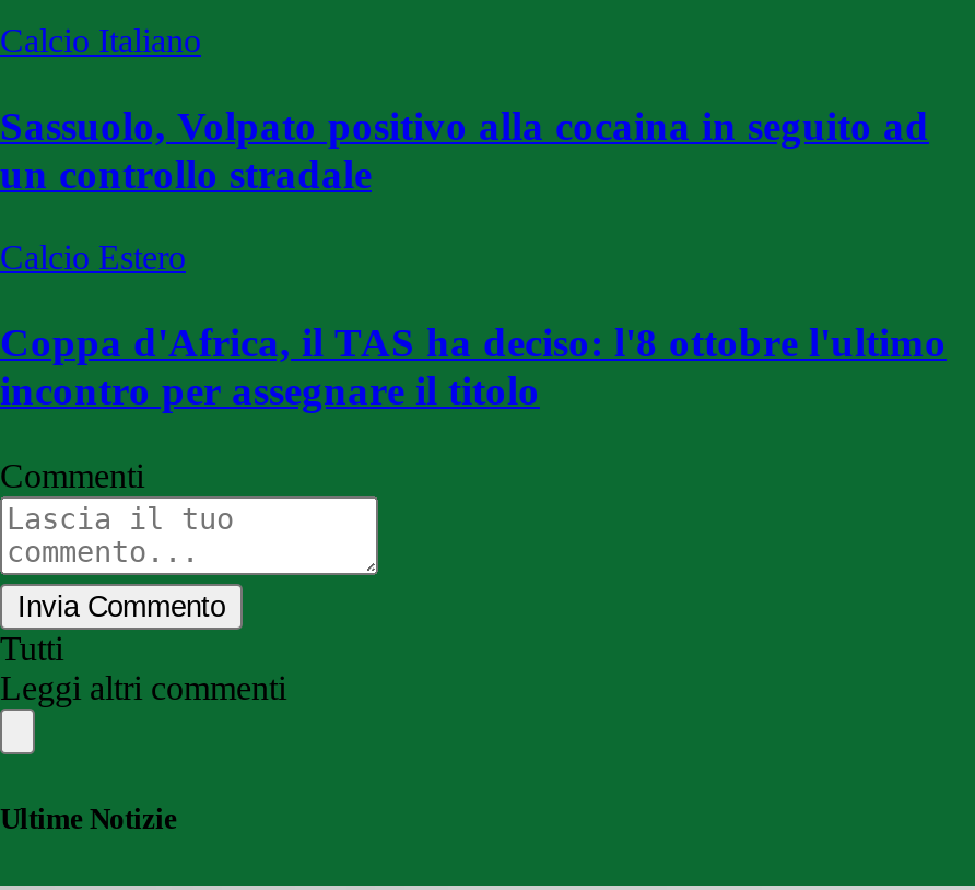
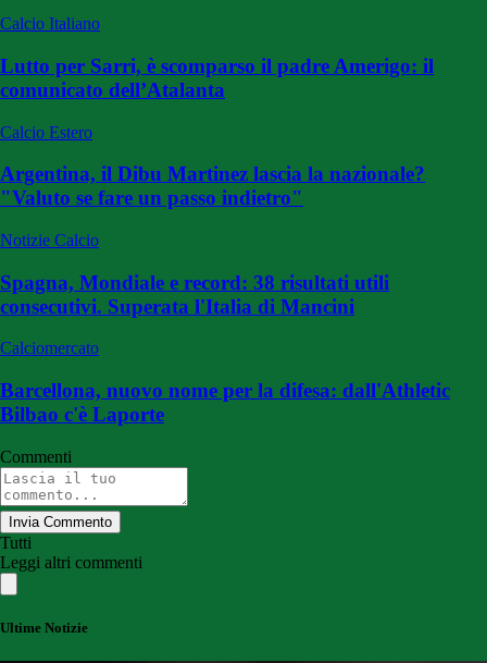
- Sassuolo, Volpato positivo alla cocaina in seguito ad
- un controllo stradale
+ Lutto per Sarri, è scomparso il padre Amerigo: il
+ comunicato dell’Atalanta

- Coppa d'Africa, il TAS ha deciso: l'8 ottobre l'ultimo
- incontro per assegnare il titolo
+ Argentina, il Dibu Martinez lascia la nazionale?
+ "Valuto se fare un passo indietro"
+ Notizie Calcio
+ Spagna, Mondiale e record: 38 risultati utili
+ consecutivi. Superata l'Italia di Mancini
+ Calciomercato
+ Barcellona, nuovo nome per la difesa: dall'Athletic
+ Bilbao c'è Laporte
